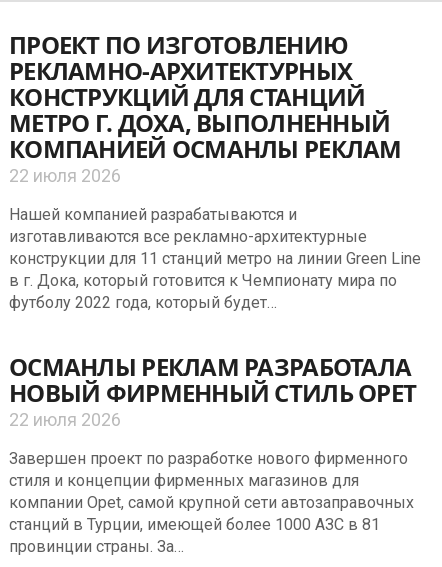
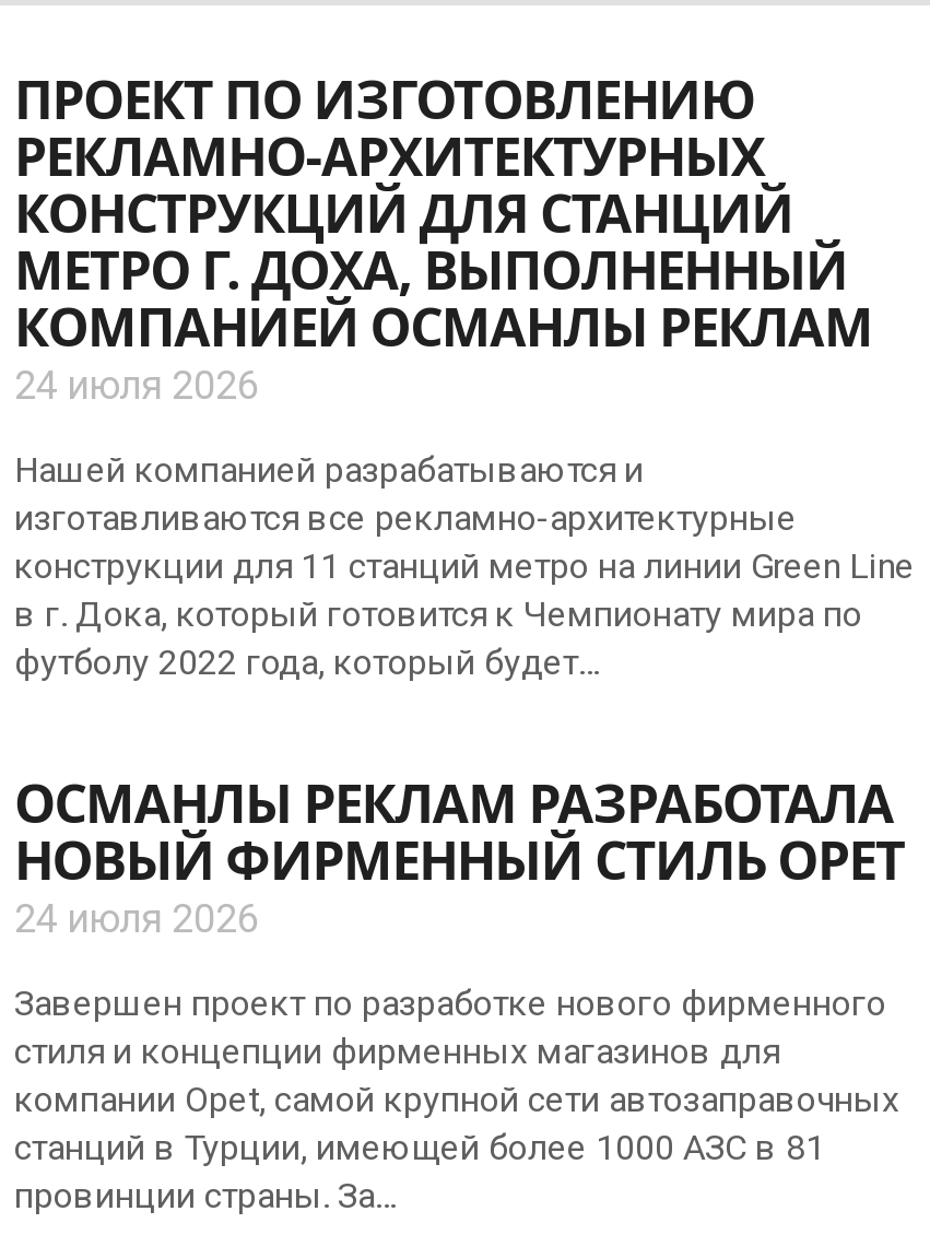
- 22 июля 2026
+ 24 июля 2026

- 22 июля 2026
+ 24 июля 2026
